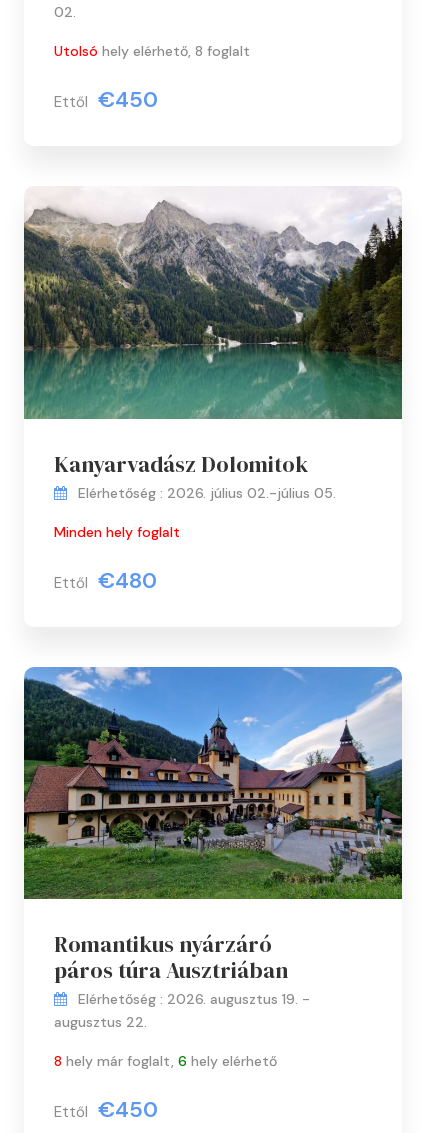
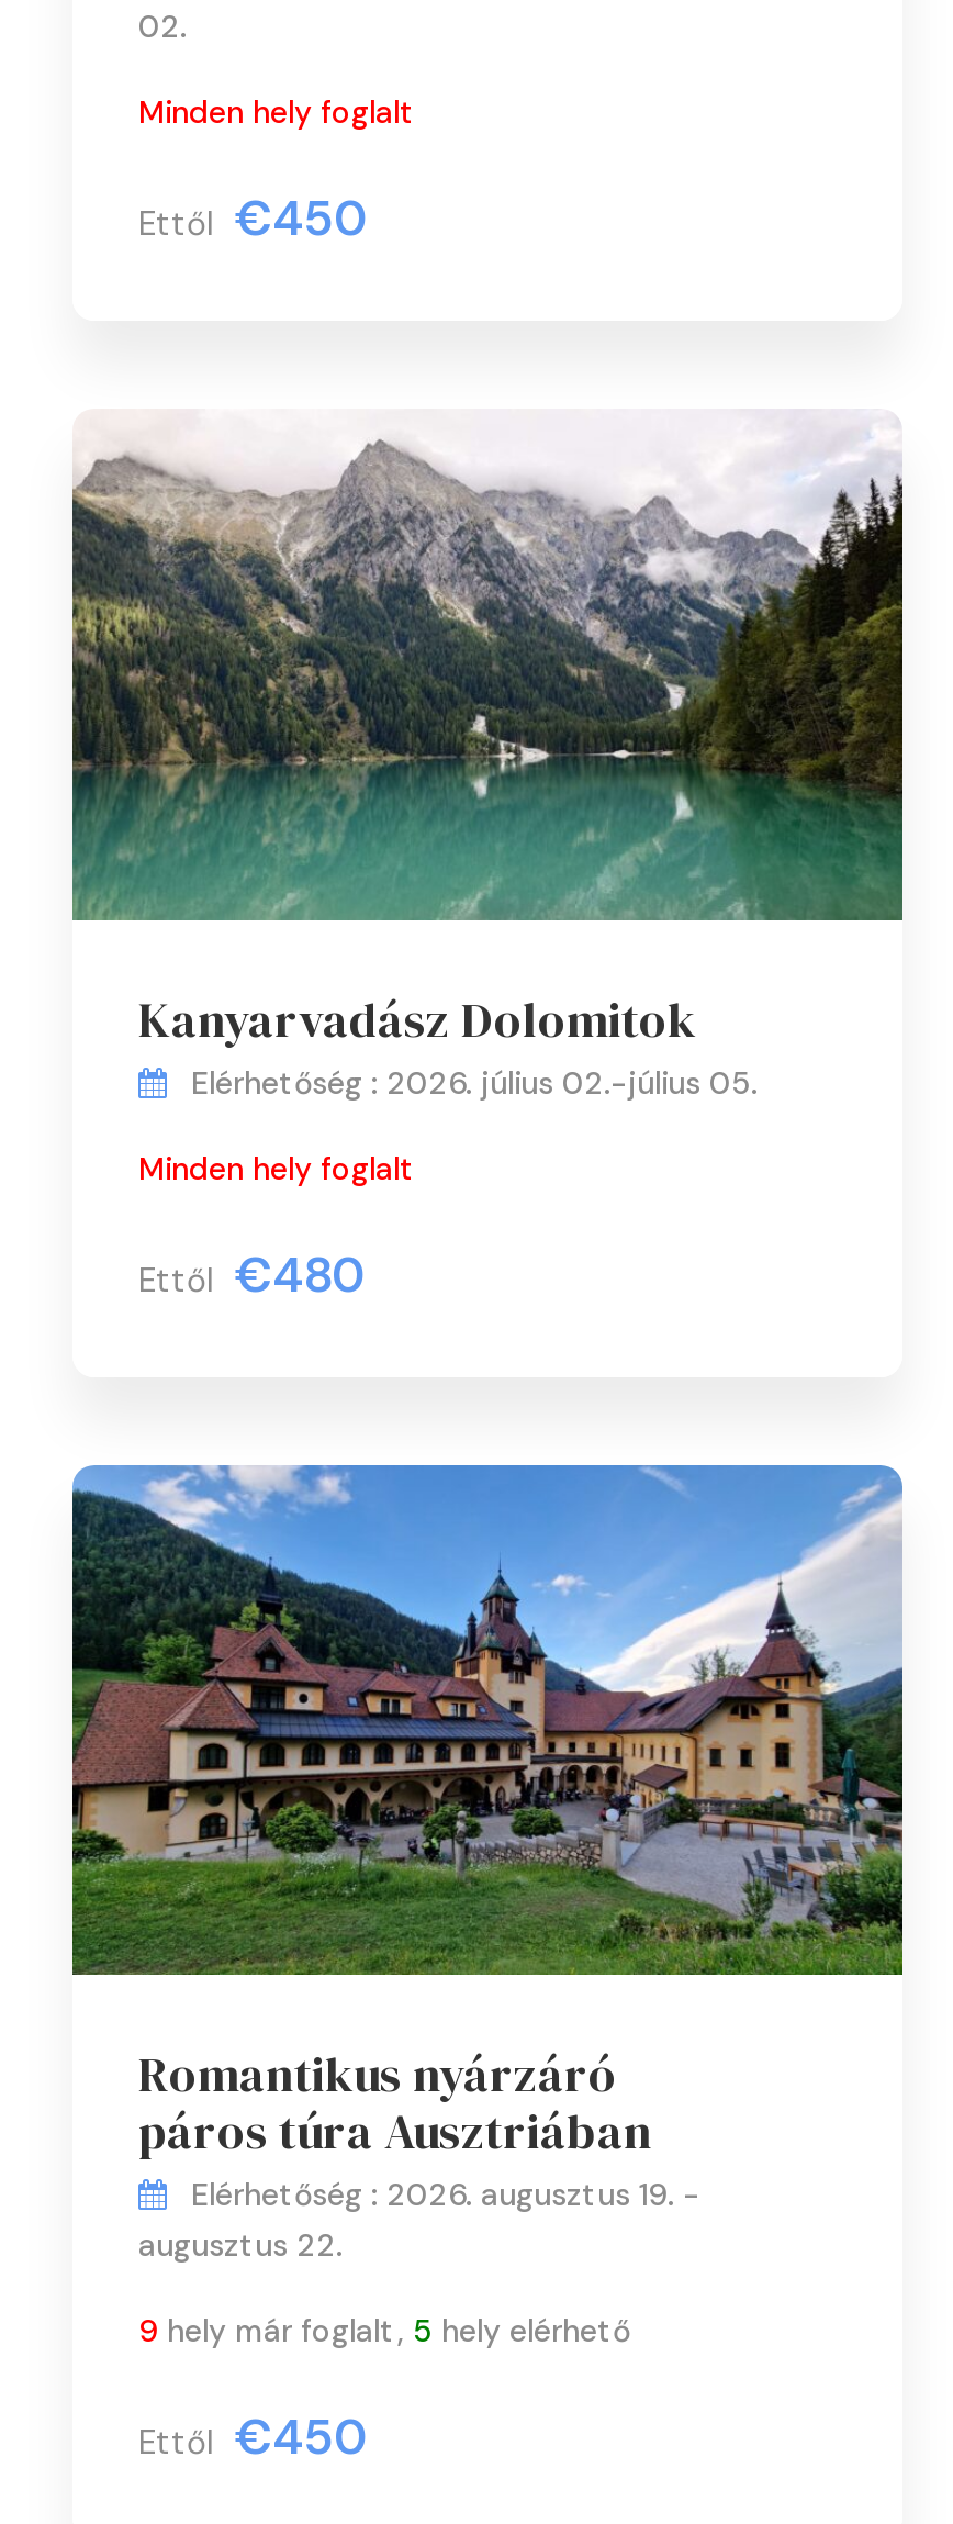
- Utolsó hely elérhető, 8 foglalt
+ Minden hely foglalt

- 8 hely már foglalt, 6 hely elérhető
+ 9 hely már foglalt, 5 hely elérhető
